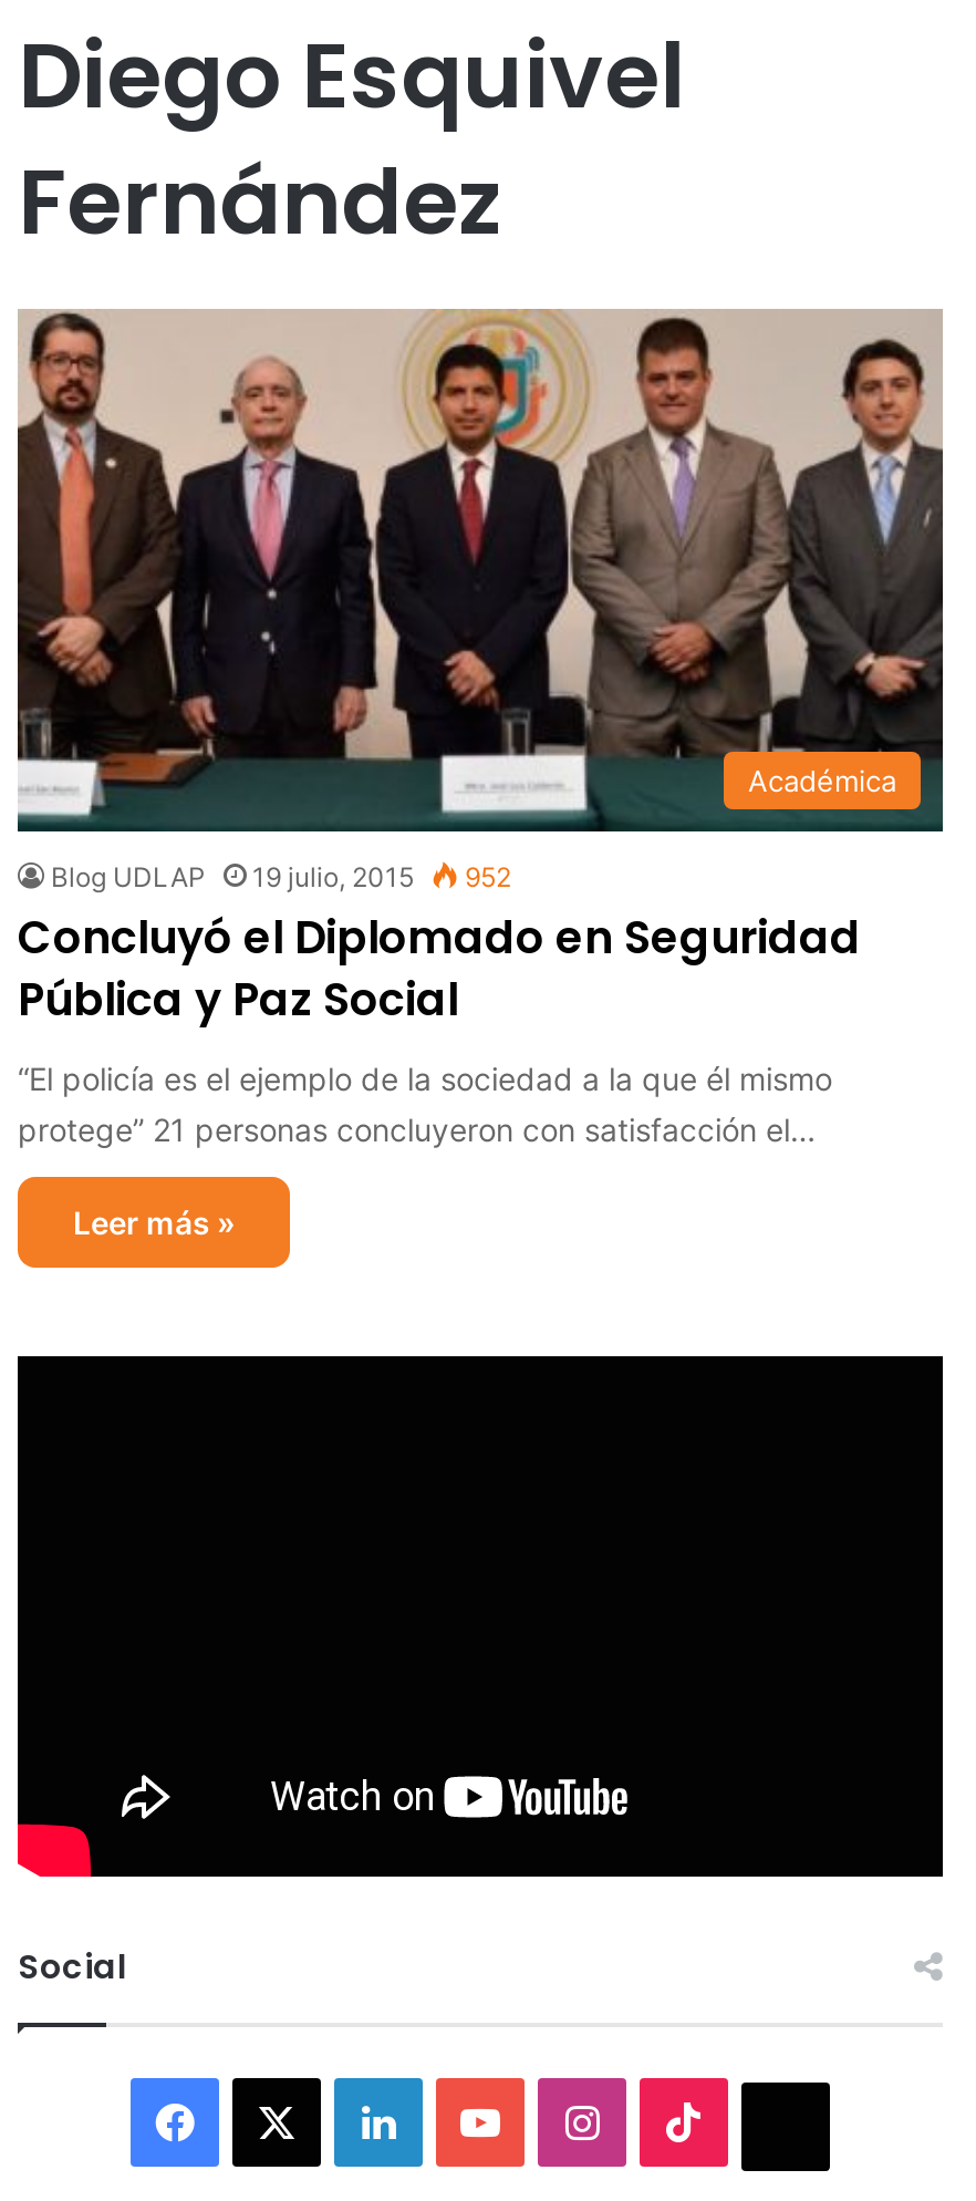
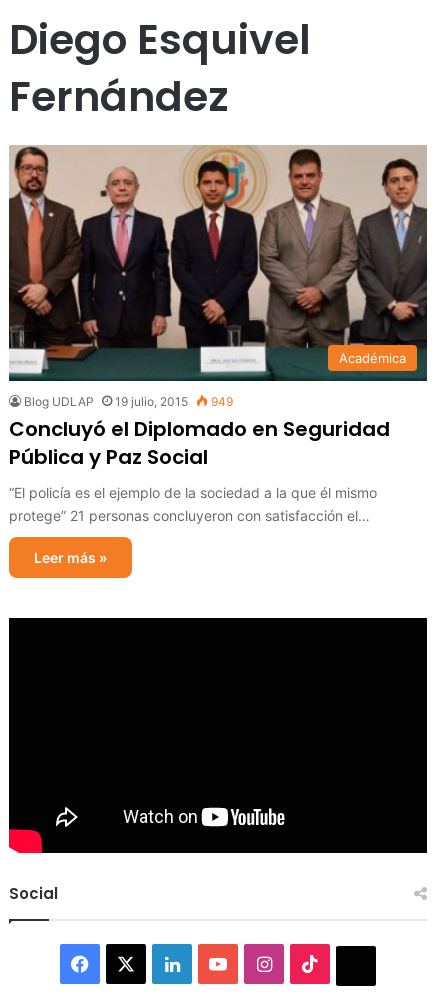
- Blog UDLAP 19 julio, 2015 952
+ Blog UDLAP 19 julio, 2015 949
